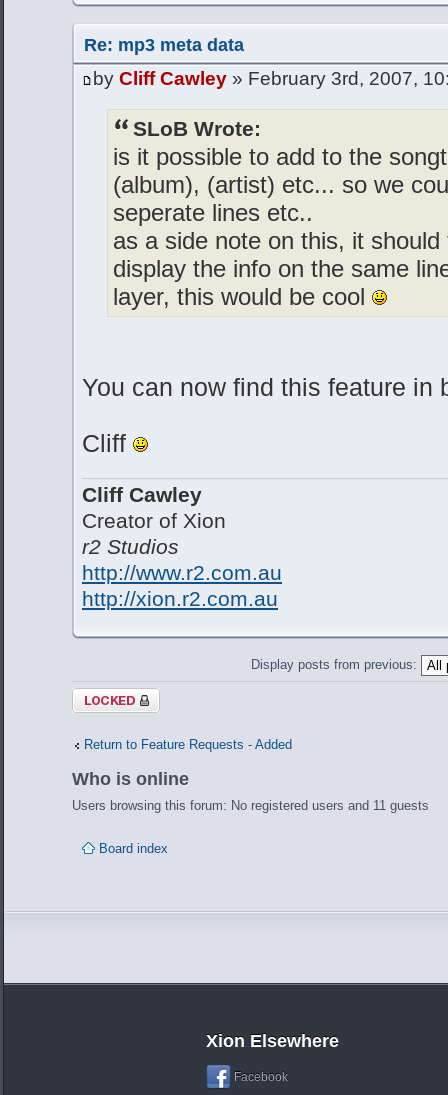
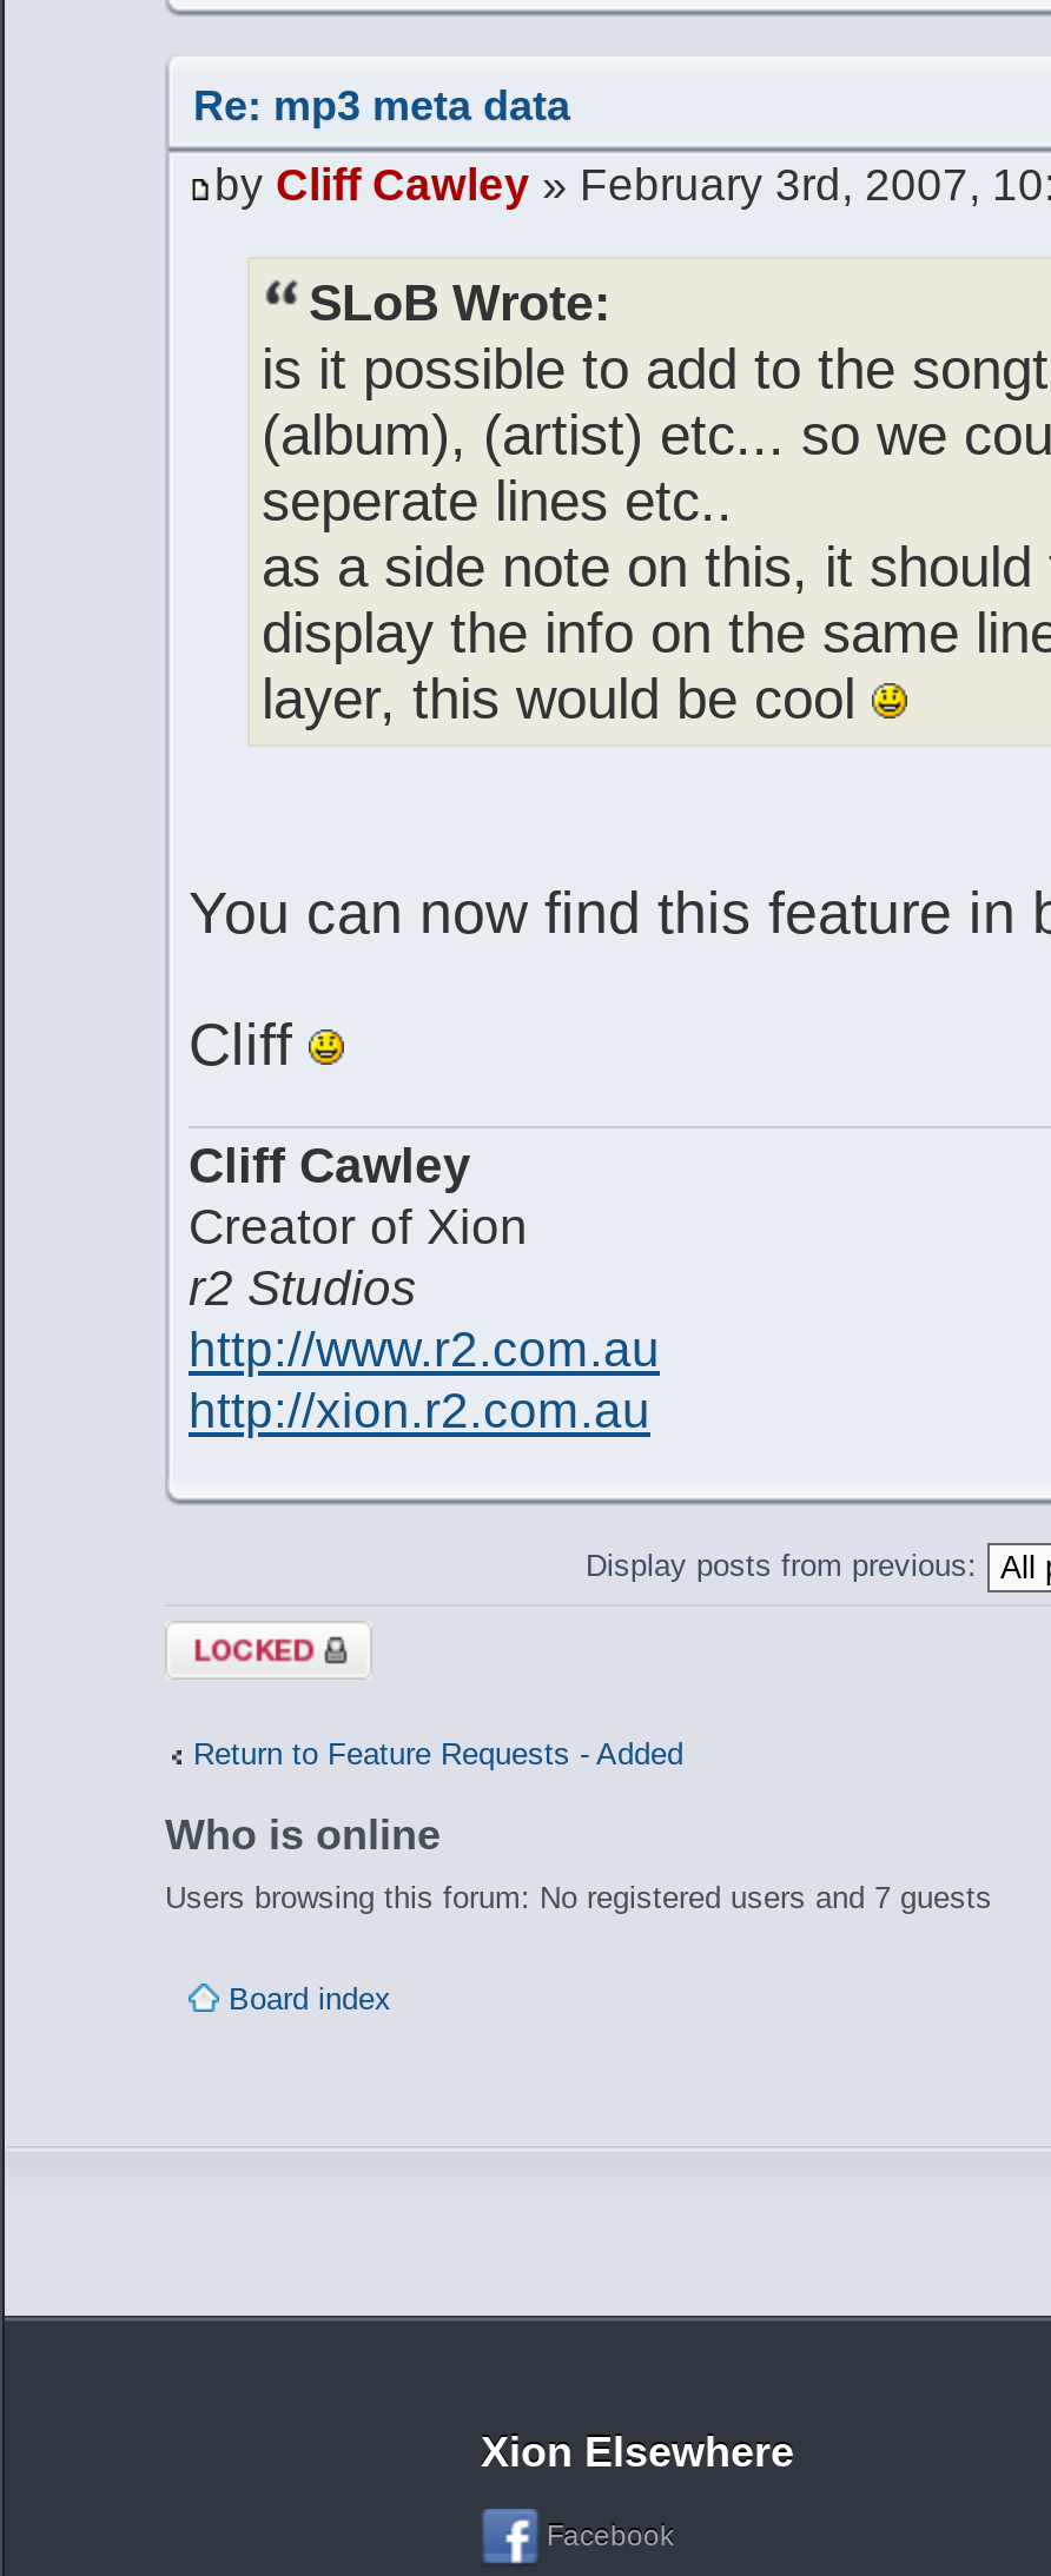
- Users browsing this forum: No registered users and 11 guests
+ Users browsing this forum: No registered users and 7 guests
